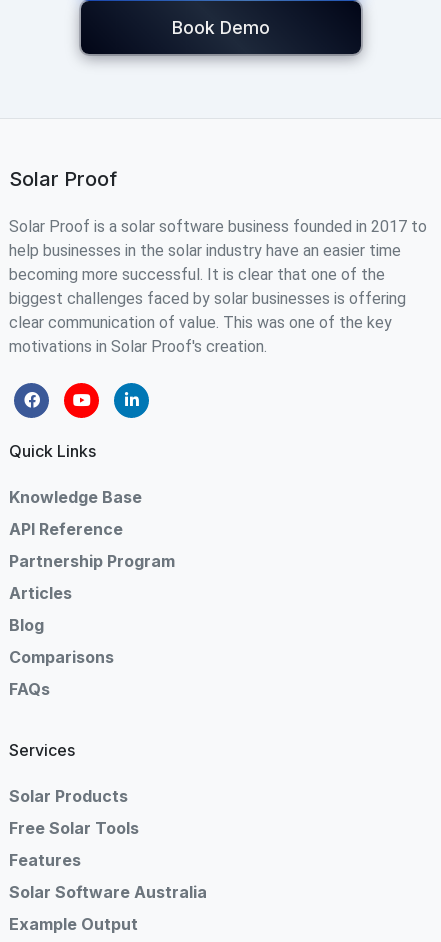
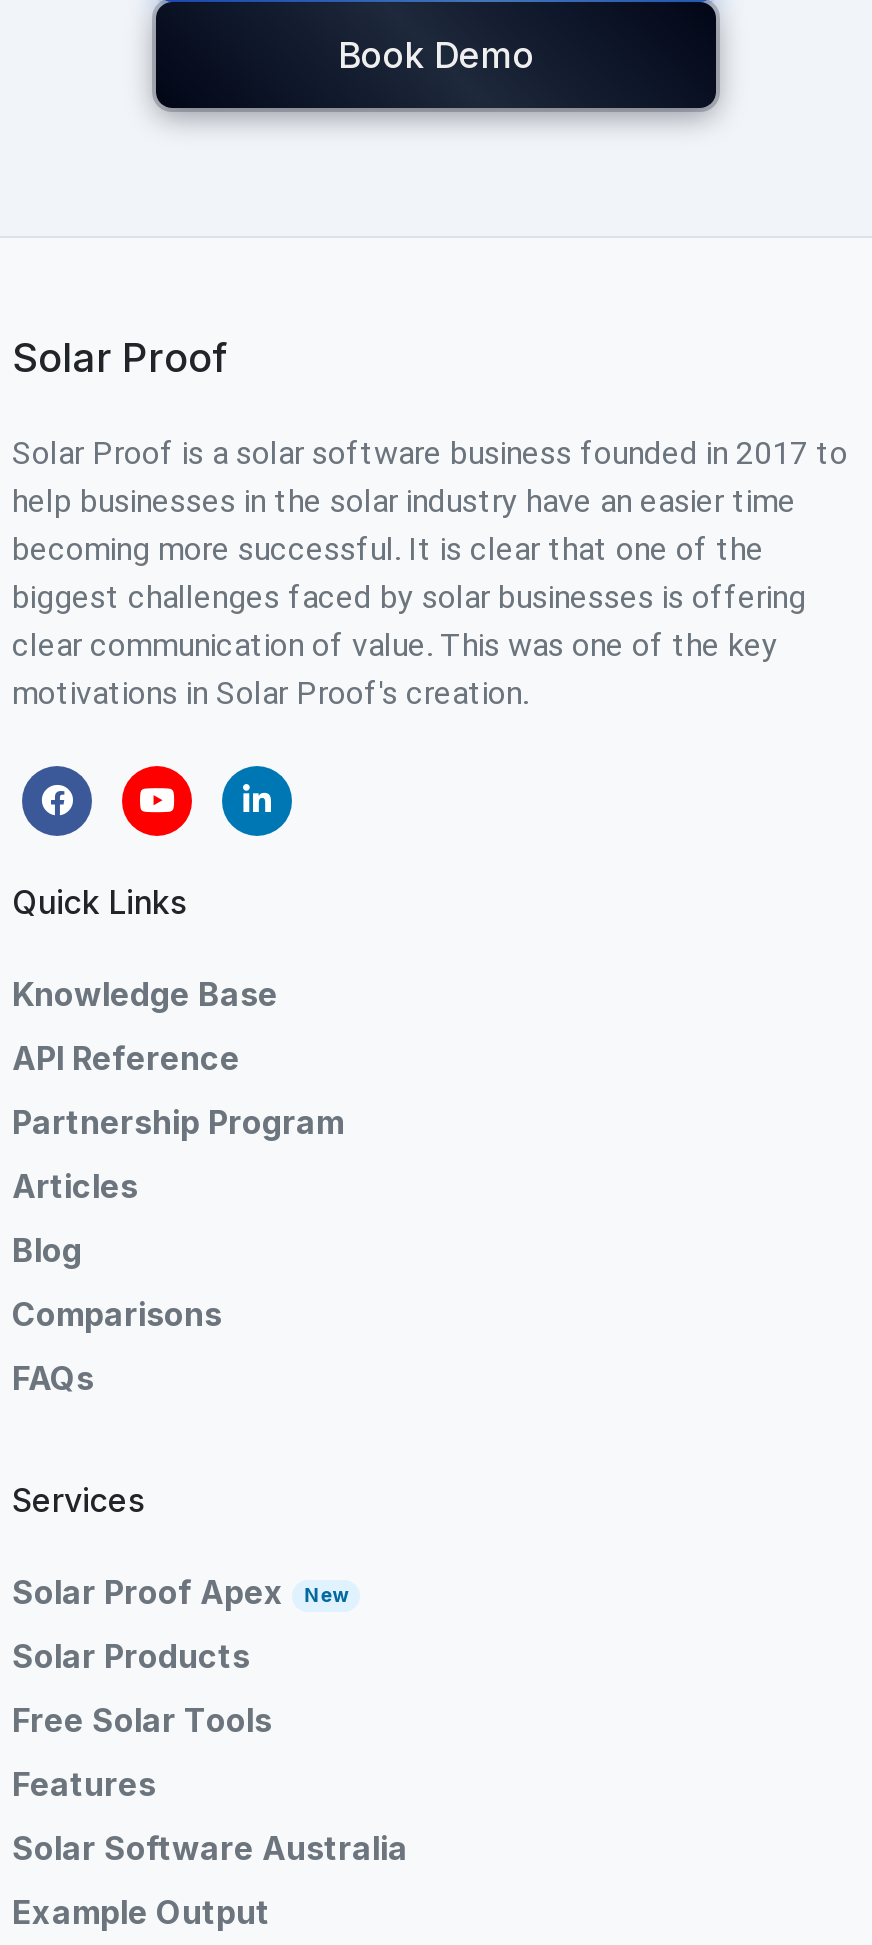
+ Solar Proof Apex New
